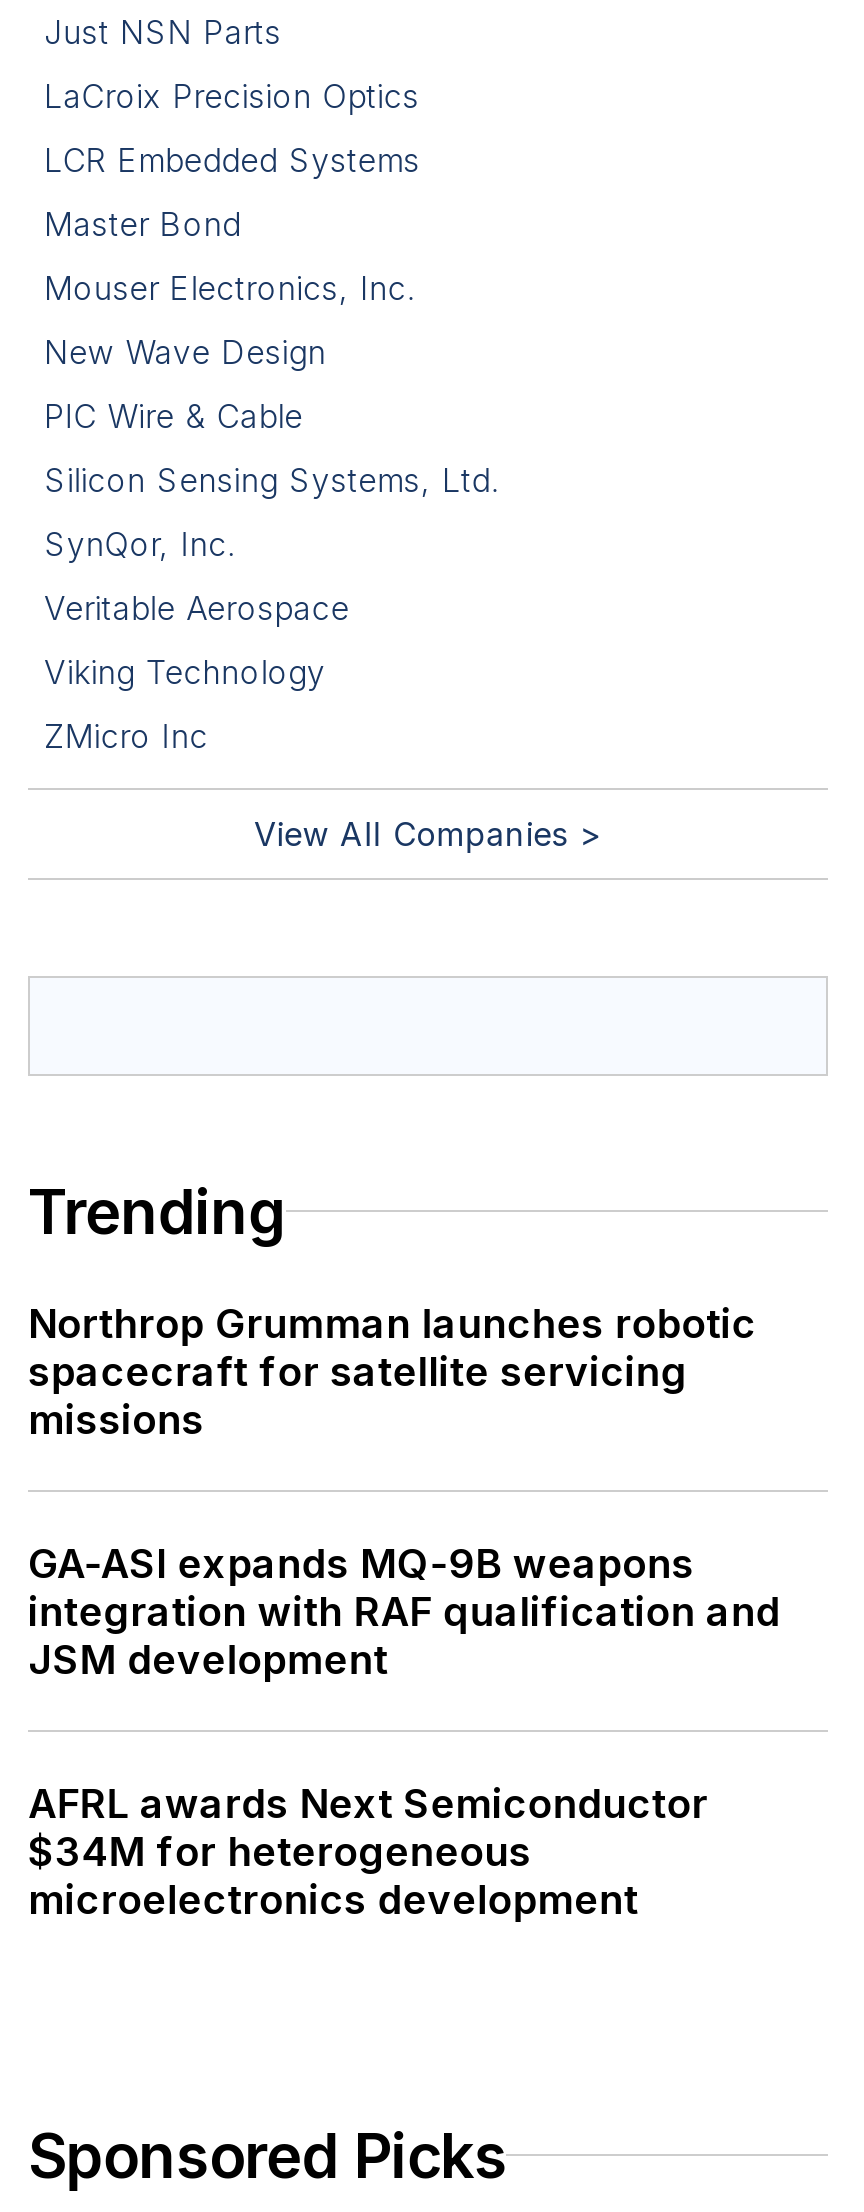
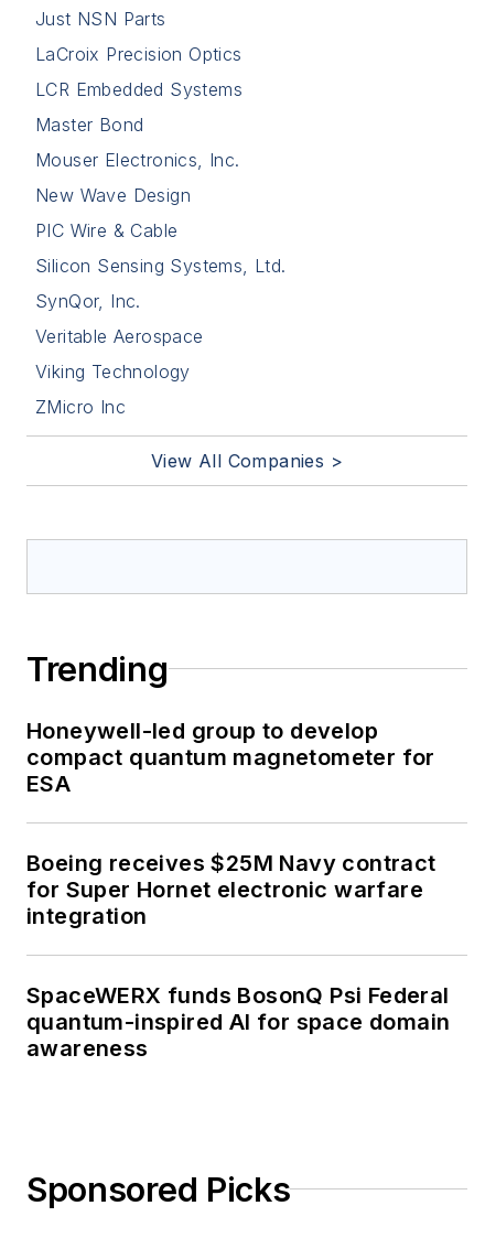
- Northrop Grumman launches robotic
- spacecraft for satellite servicing
- missions
+ Honeywell-led group to develop
+ compact quantum magnetometer for
+ ESA

- GA-ASI expands MQ-9B weapons
- integration with RAF qualification and
- JSM development
+ Boeing receives $25M Navy contract
+ for Super Hornet electronic warfare
+ integration

- AFRL awards Next Semiconductor
- $34M for heterogeneous
- microelectronics development
+ SpaceWERX funds BosonQ Psi Federal
+ quantum-inspired AI for space domain
+ awareness
